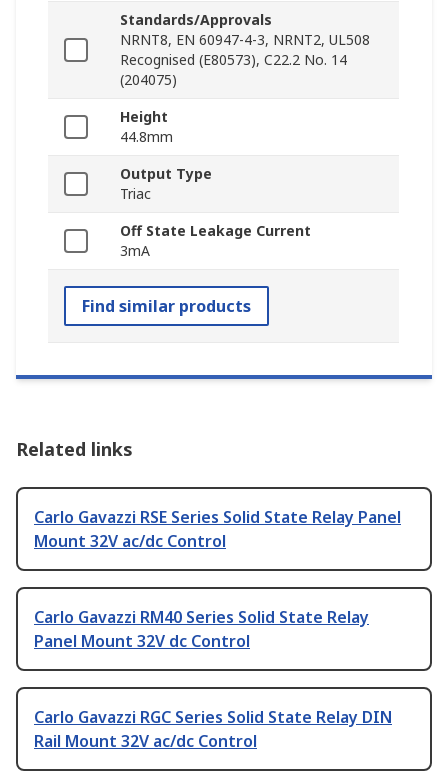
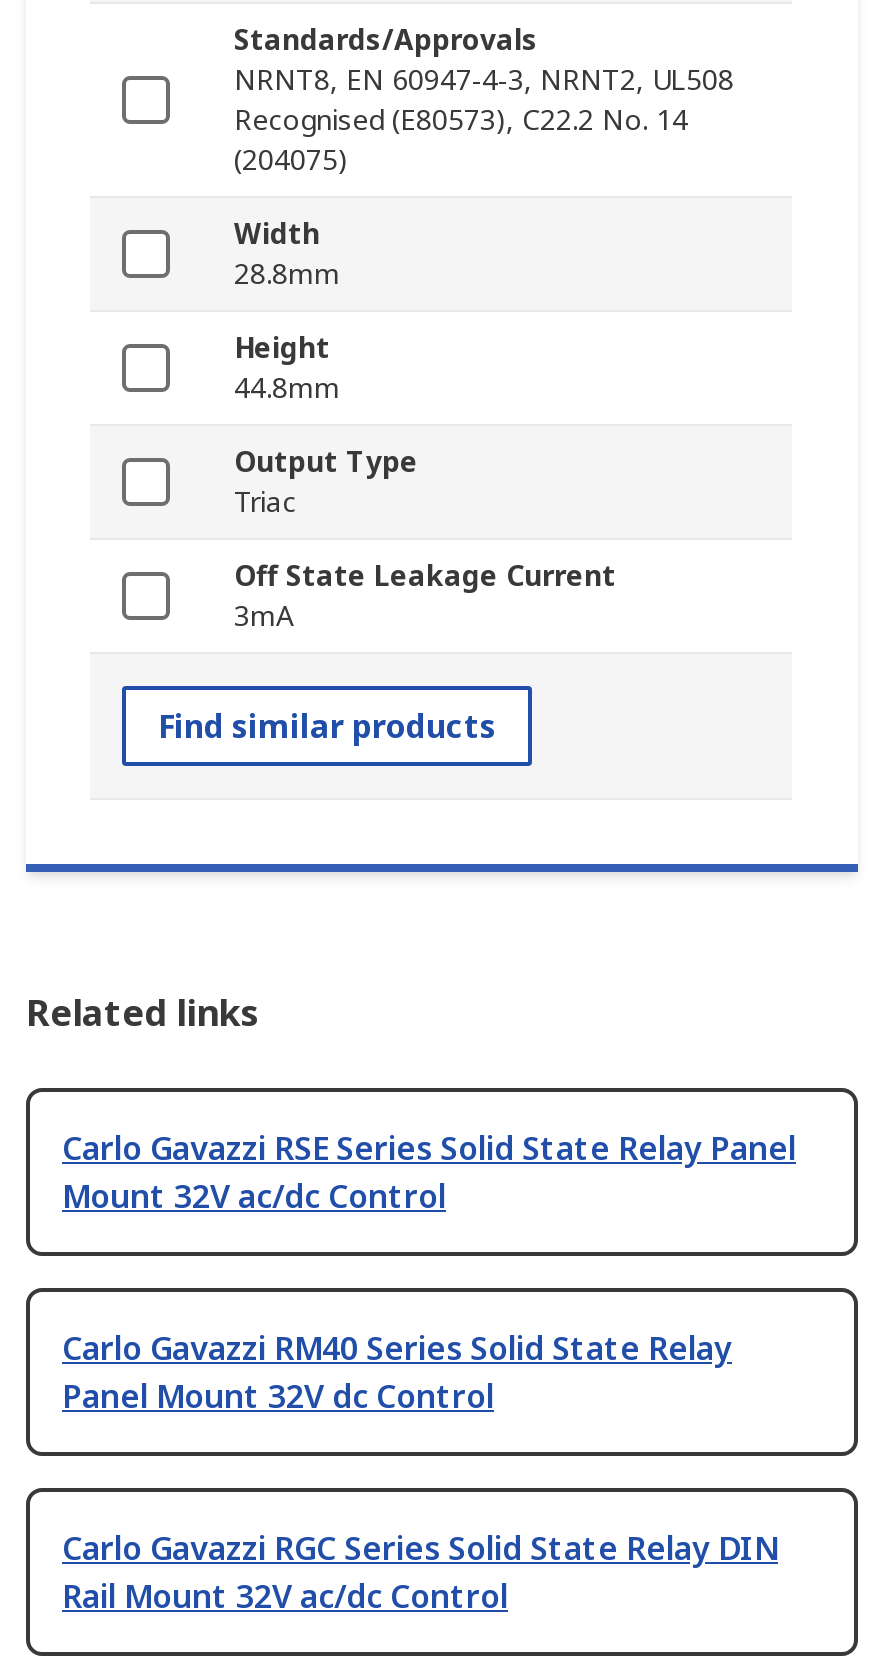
+ Width
+ 28.8mm
